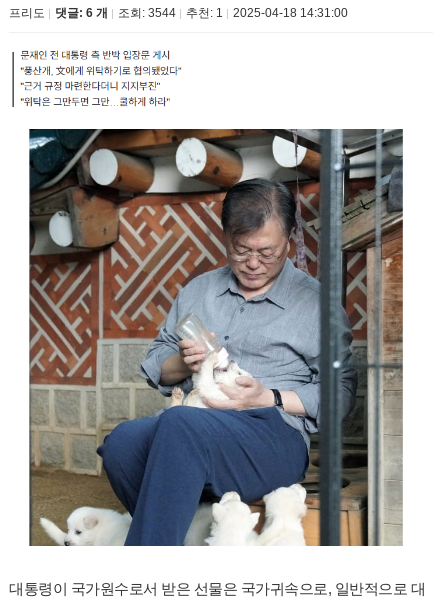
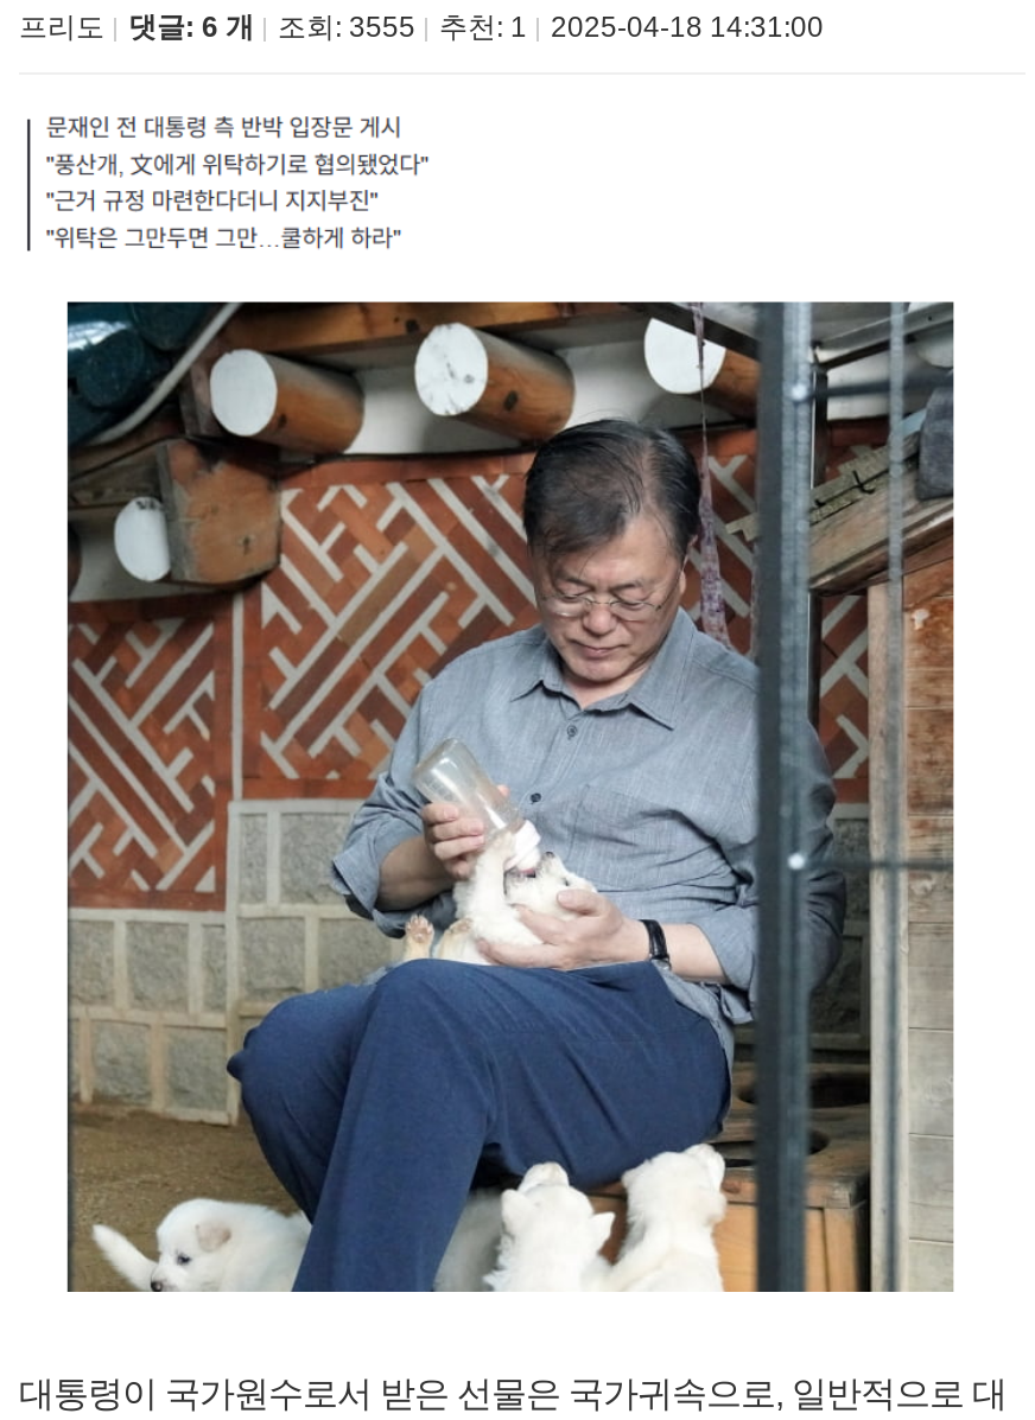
- 프리도 댓글: 6 개 조회: 3544 추천: 1 2025-04-18 14:31:00
+ 프리도 댓글: 6 개 조회: 3555 추천: 1 2025-04-18 14:31:00
